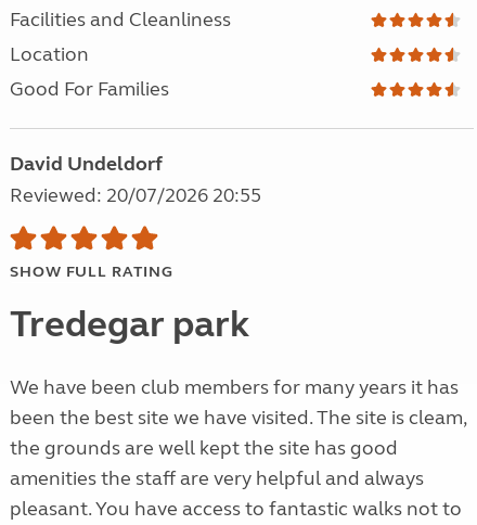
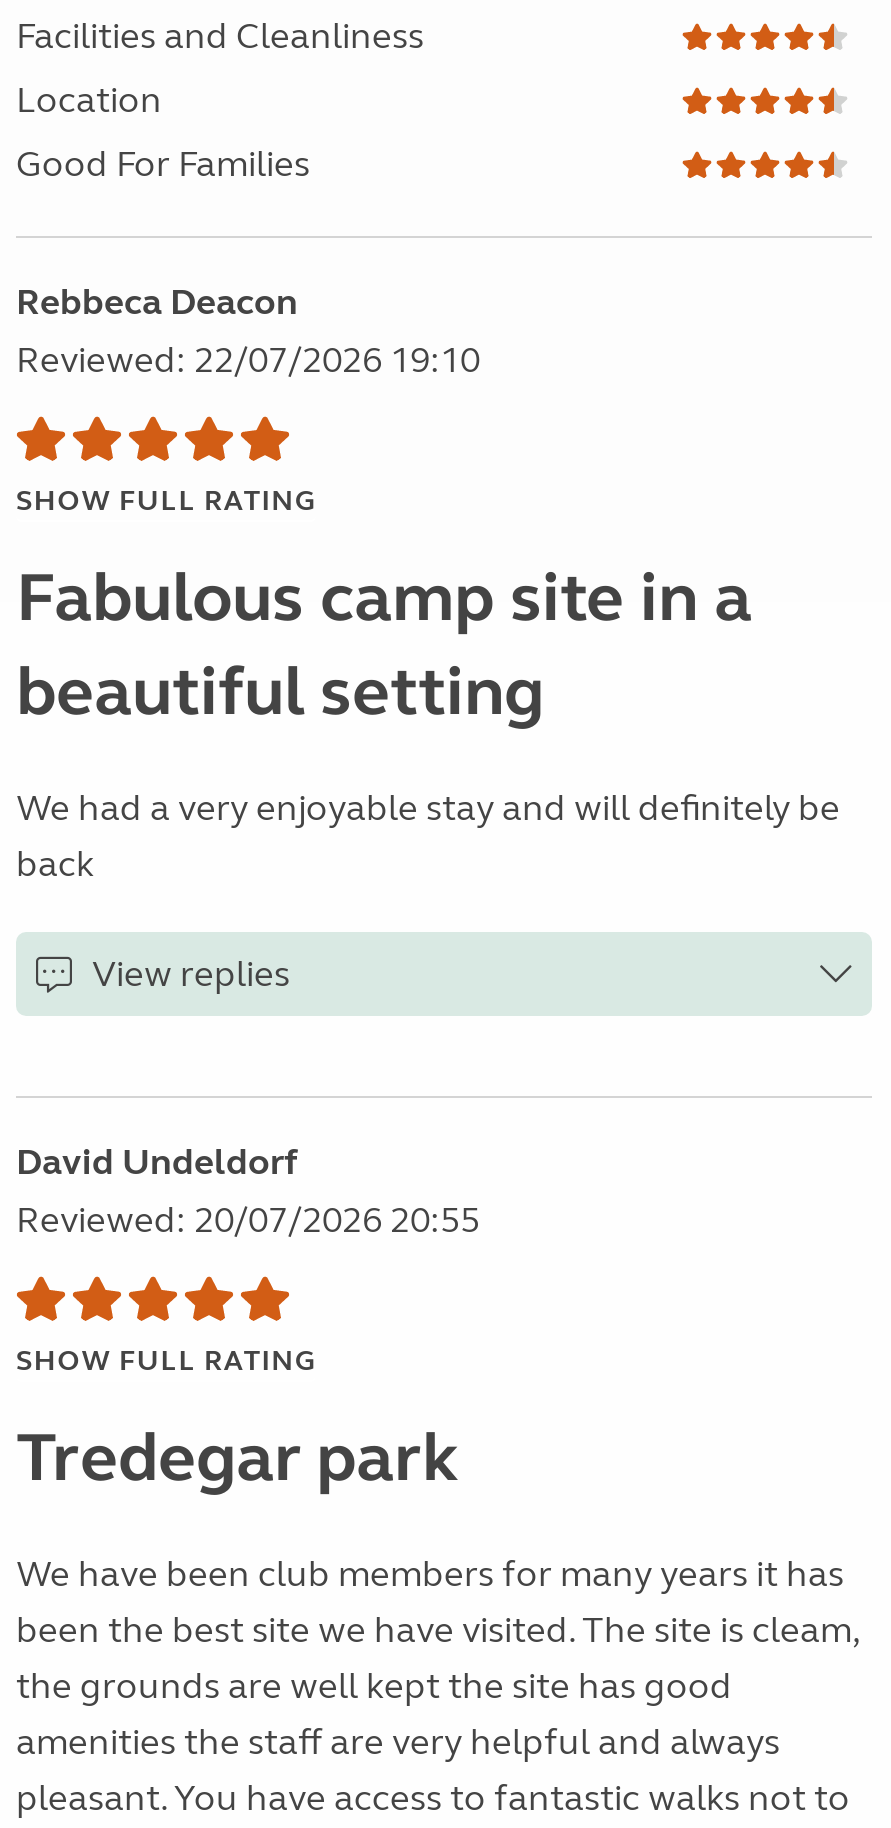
+ Rebbeca Deacon
+ Reviewed: 22/07/2026 19:10
+ SHOW FULL RATING
+ Fabulous camp site in a
+ beautiful setting
+ We had a very enjoyable stay and will definitely be
+ back
+ View replies
